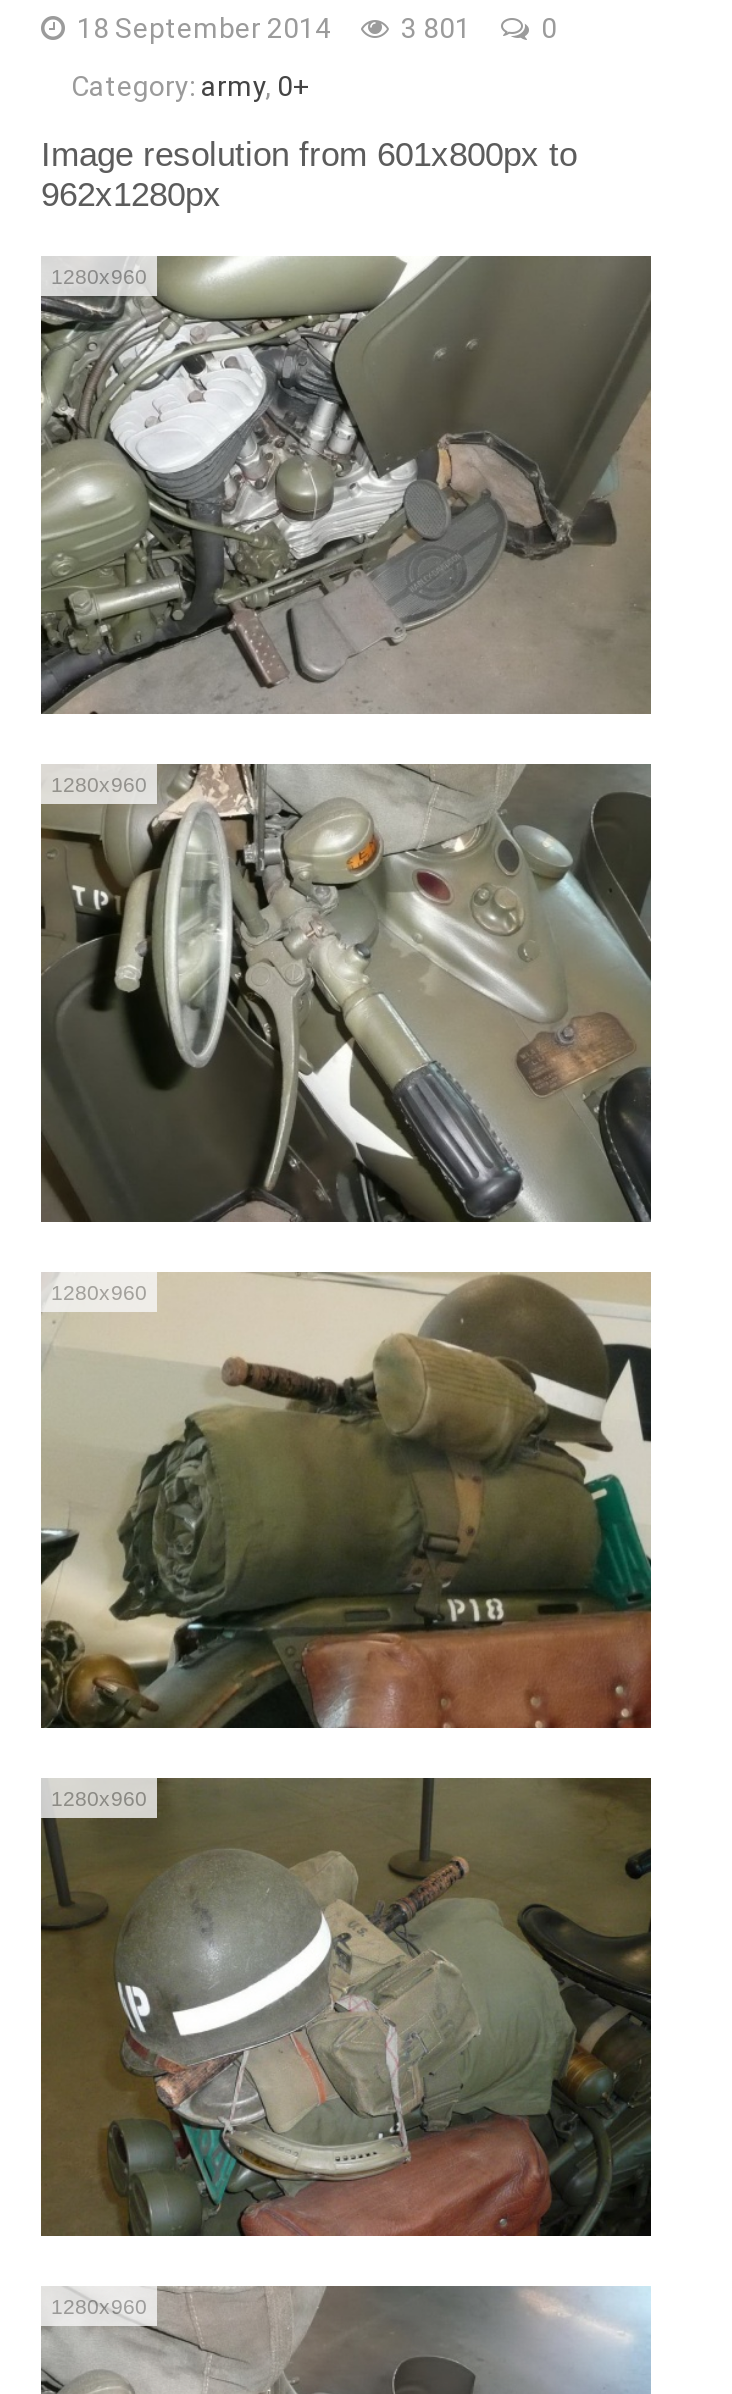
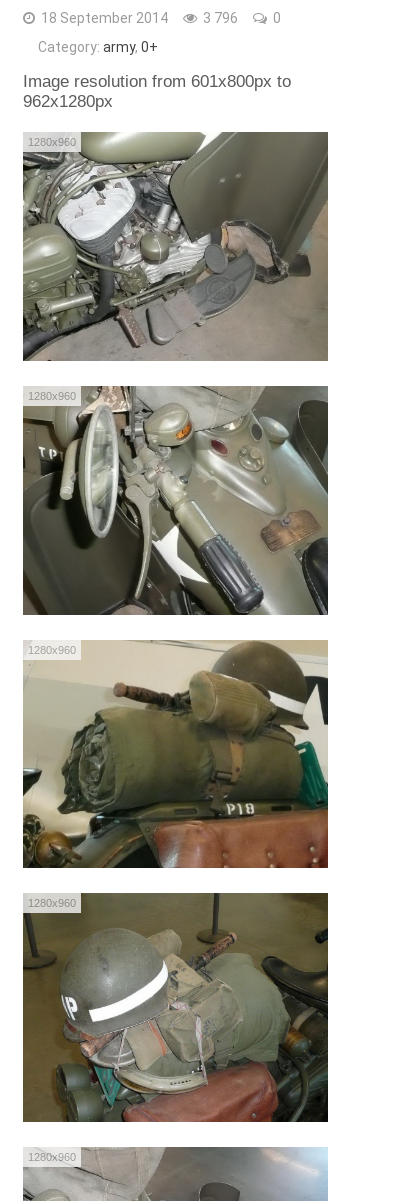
- 18 September 2014 3 801 0
+ 18 September 2014 3 796 0
